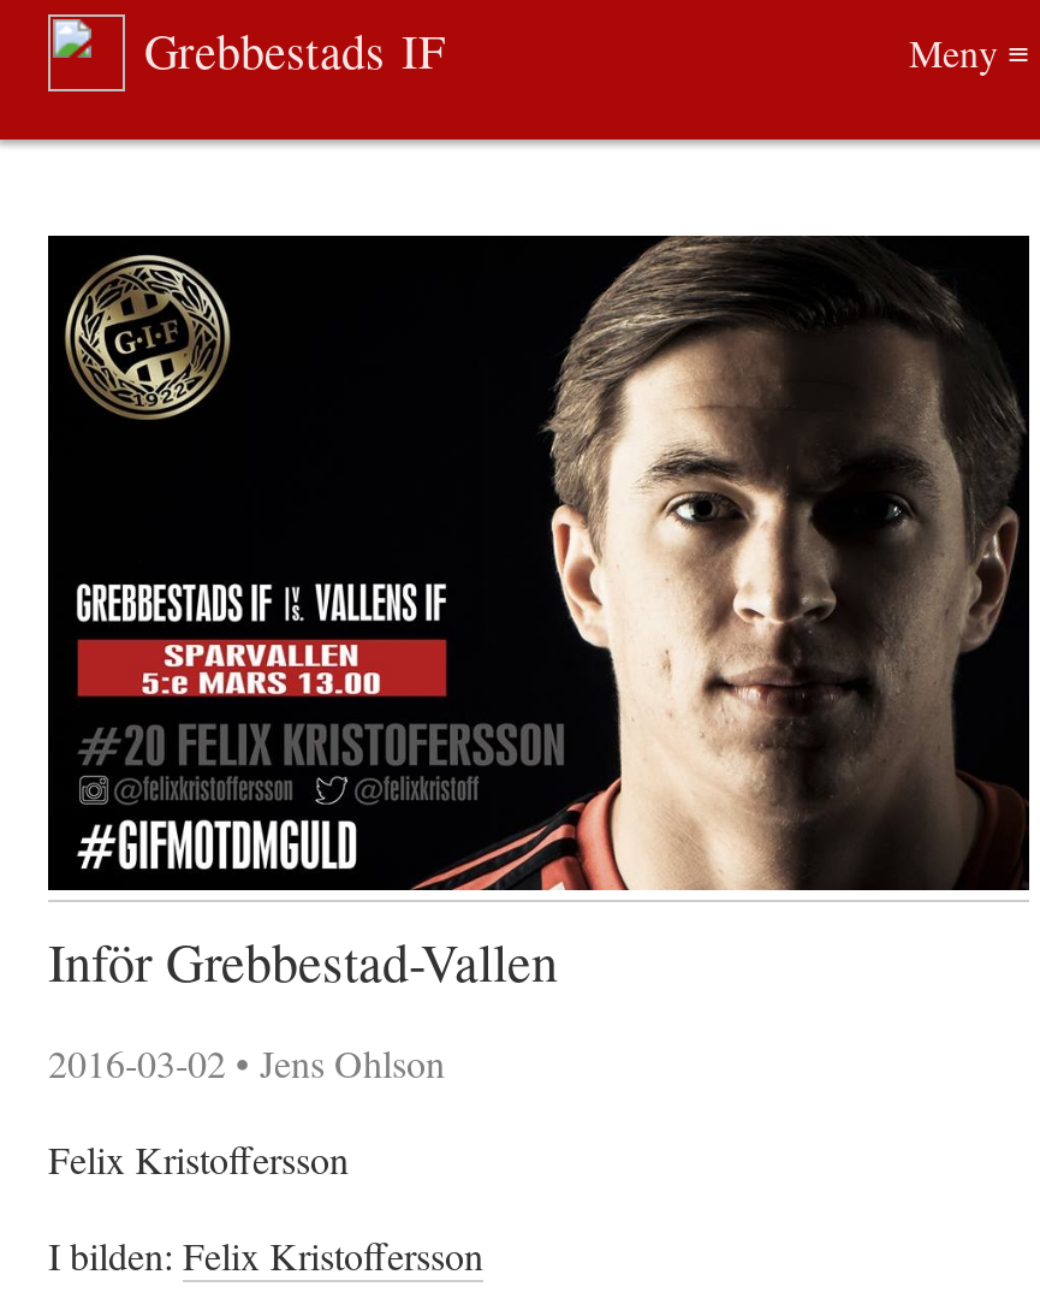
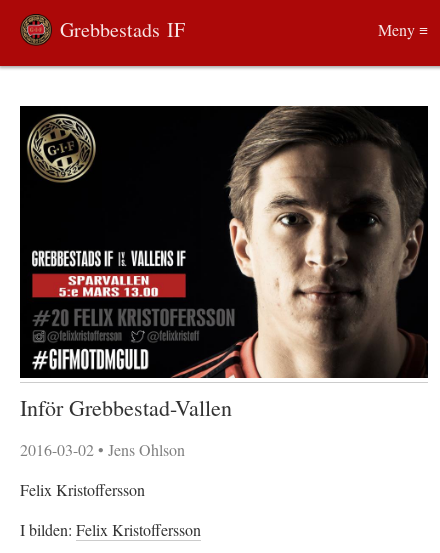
- [image]
+ [image]
